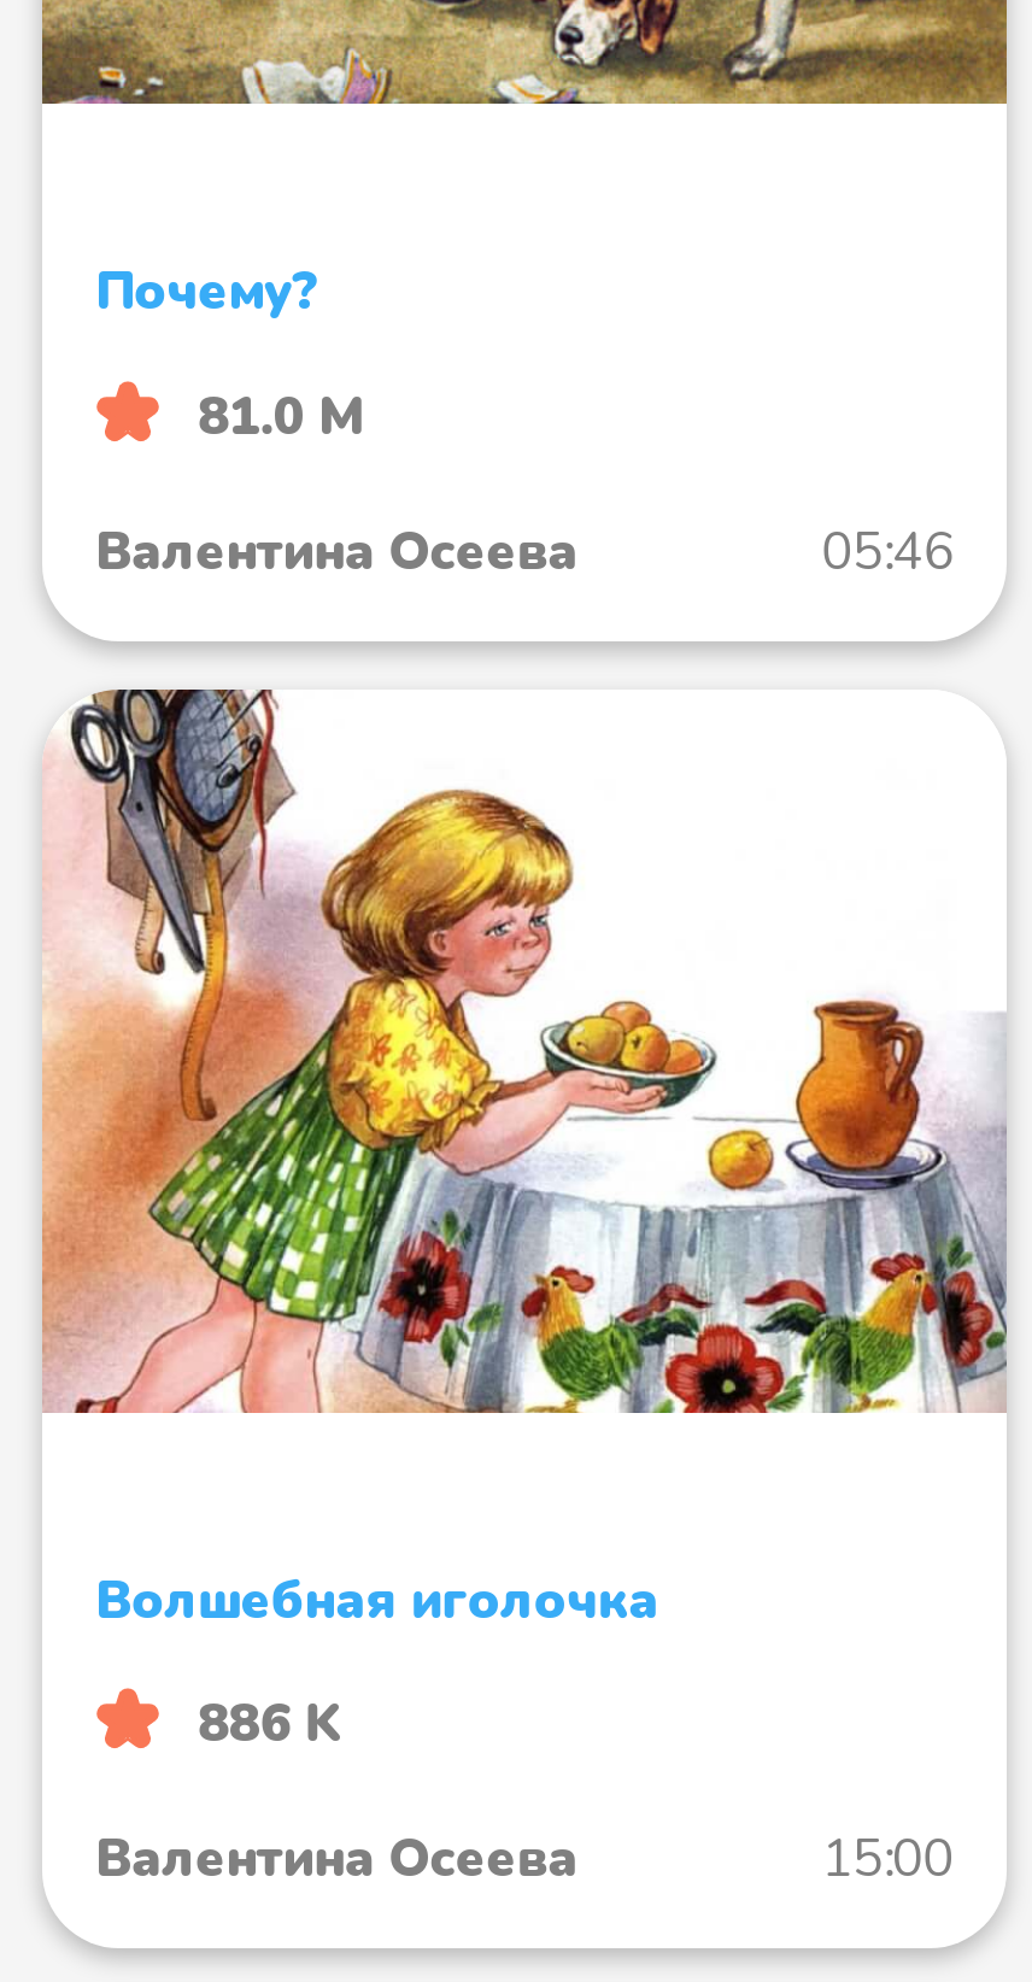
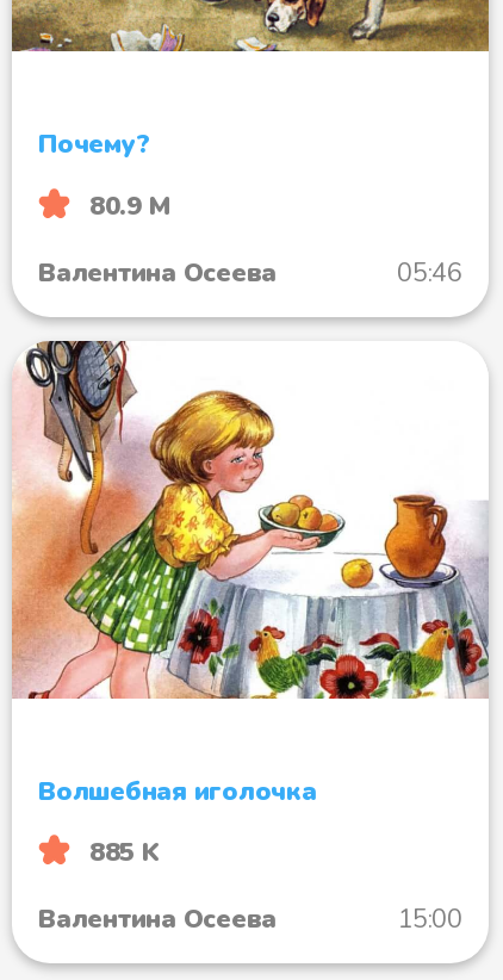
- 81.0 М
+ 80.9 М

- 886 K
+ 885 K
